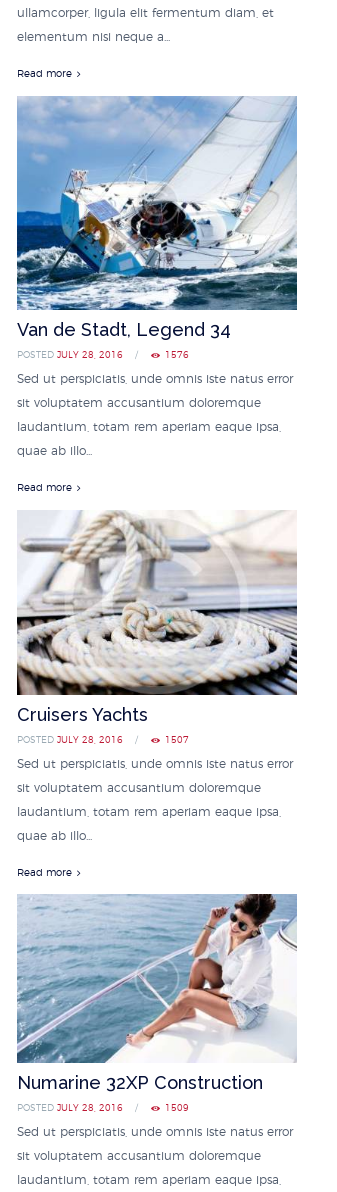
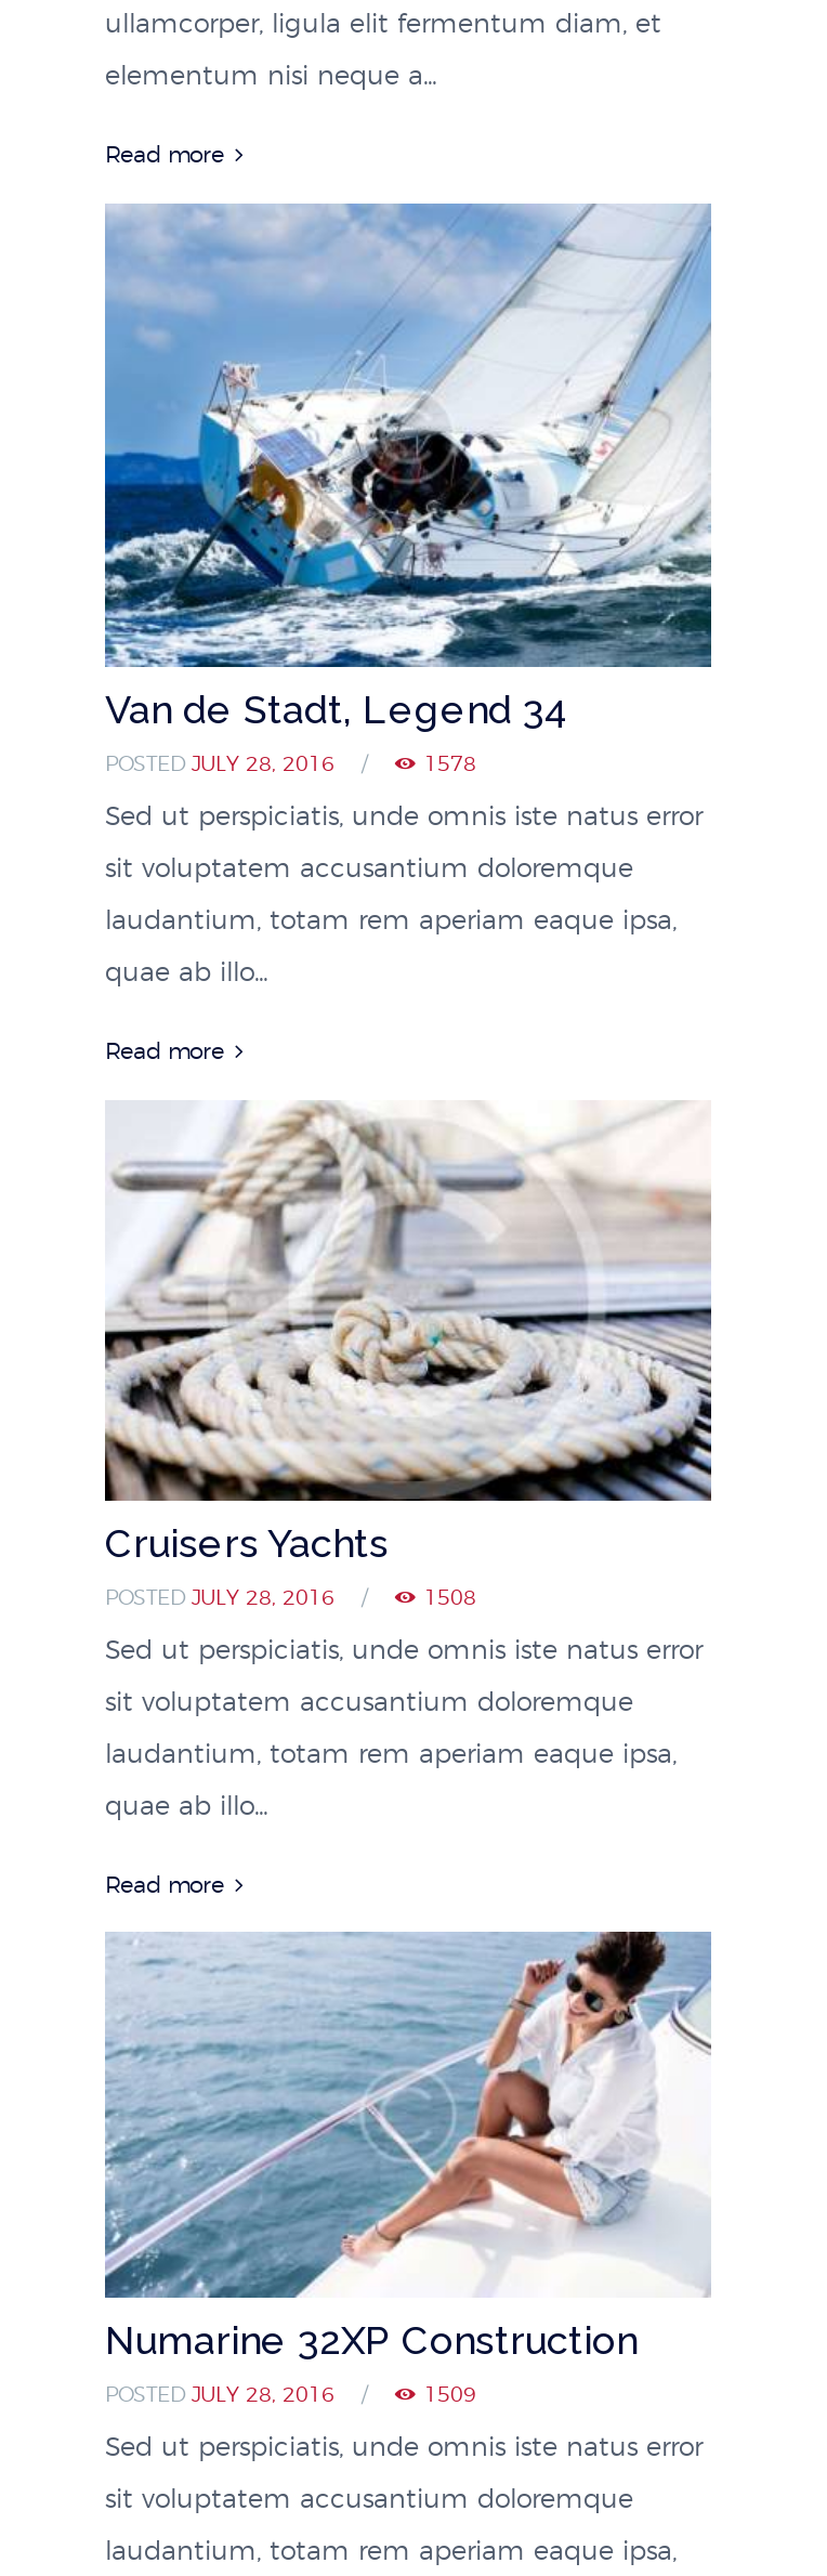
- 1576
+ 1578

- 1507
+ 1508
